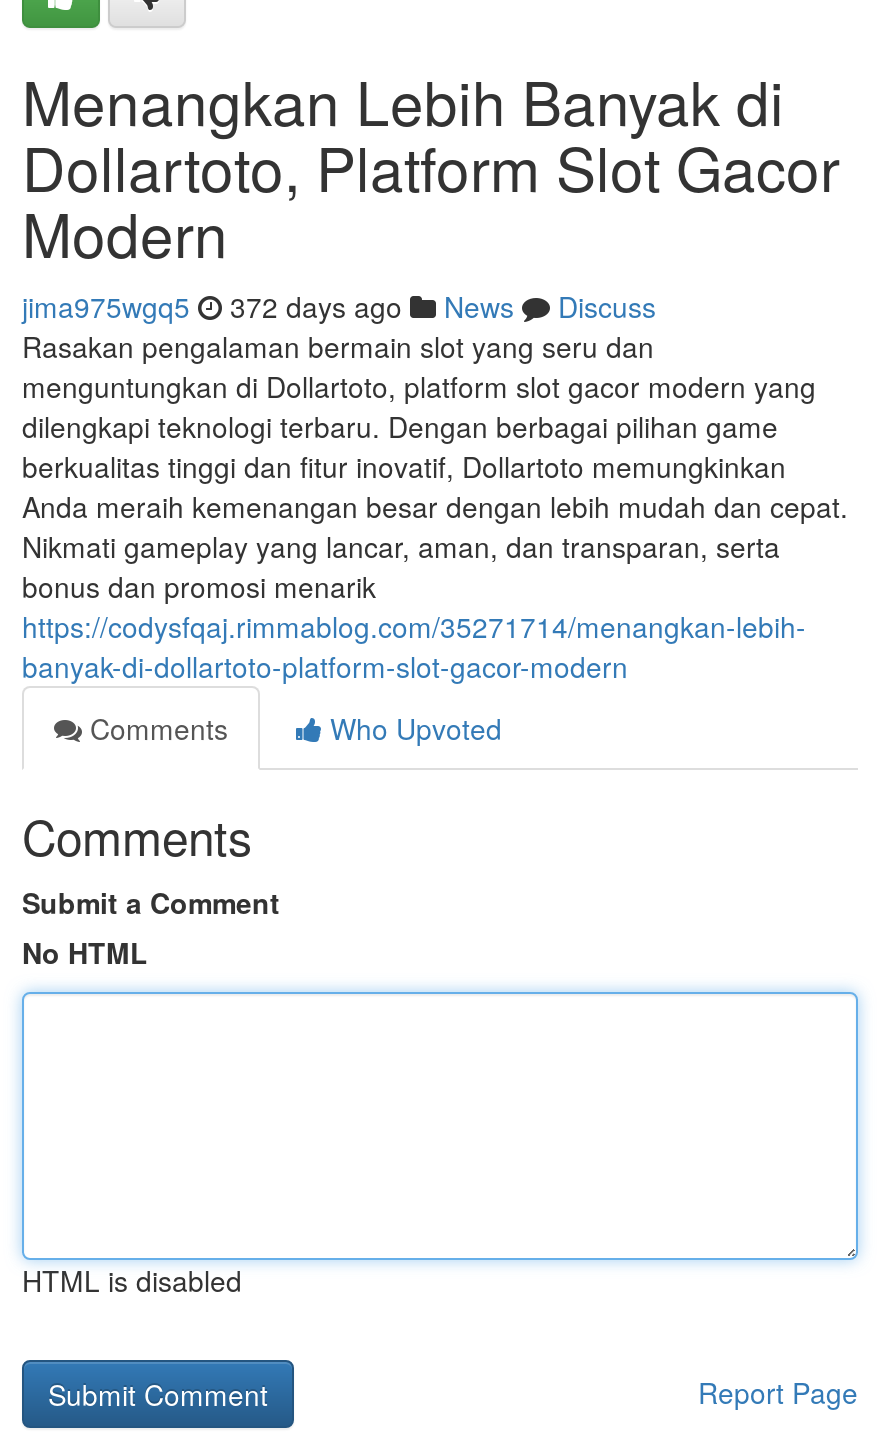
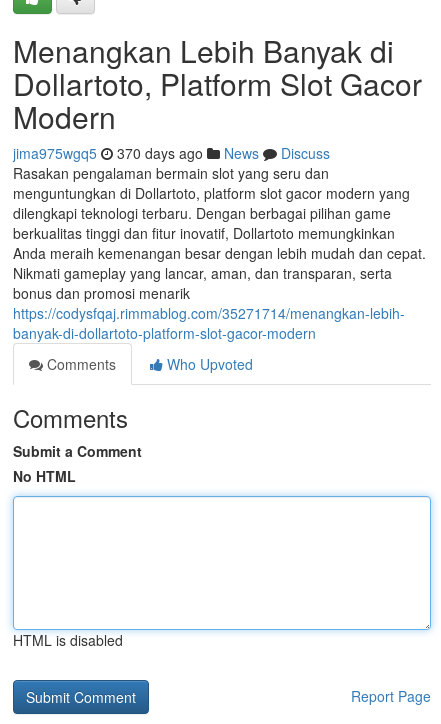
- jima975wgq5 372 days ago News Discuss
+ jima975wgq5 370 days ago News Discuss
